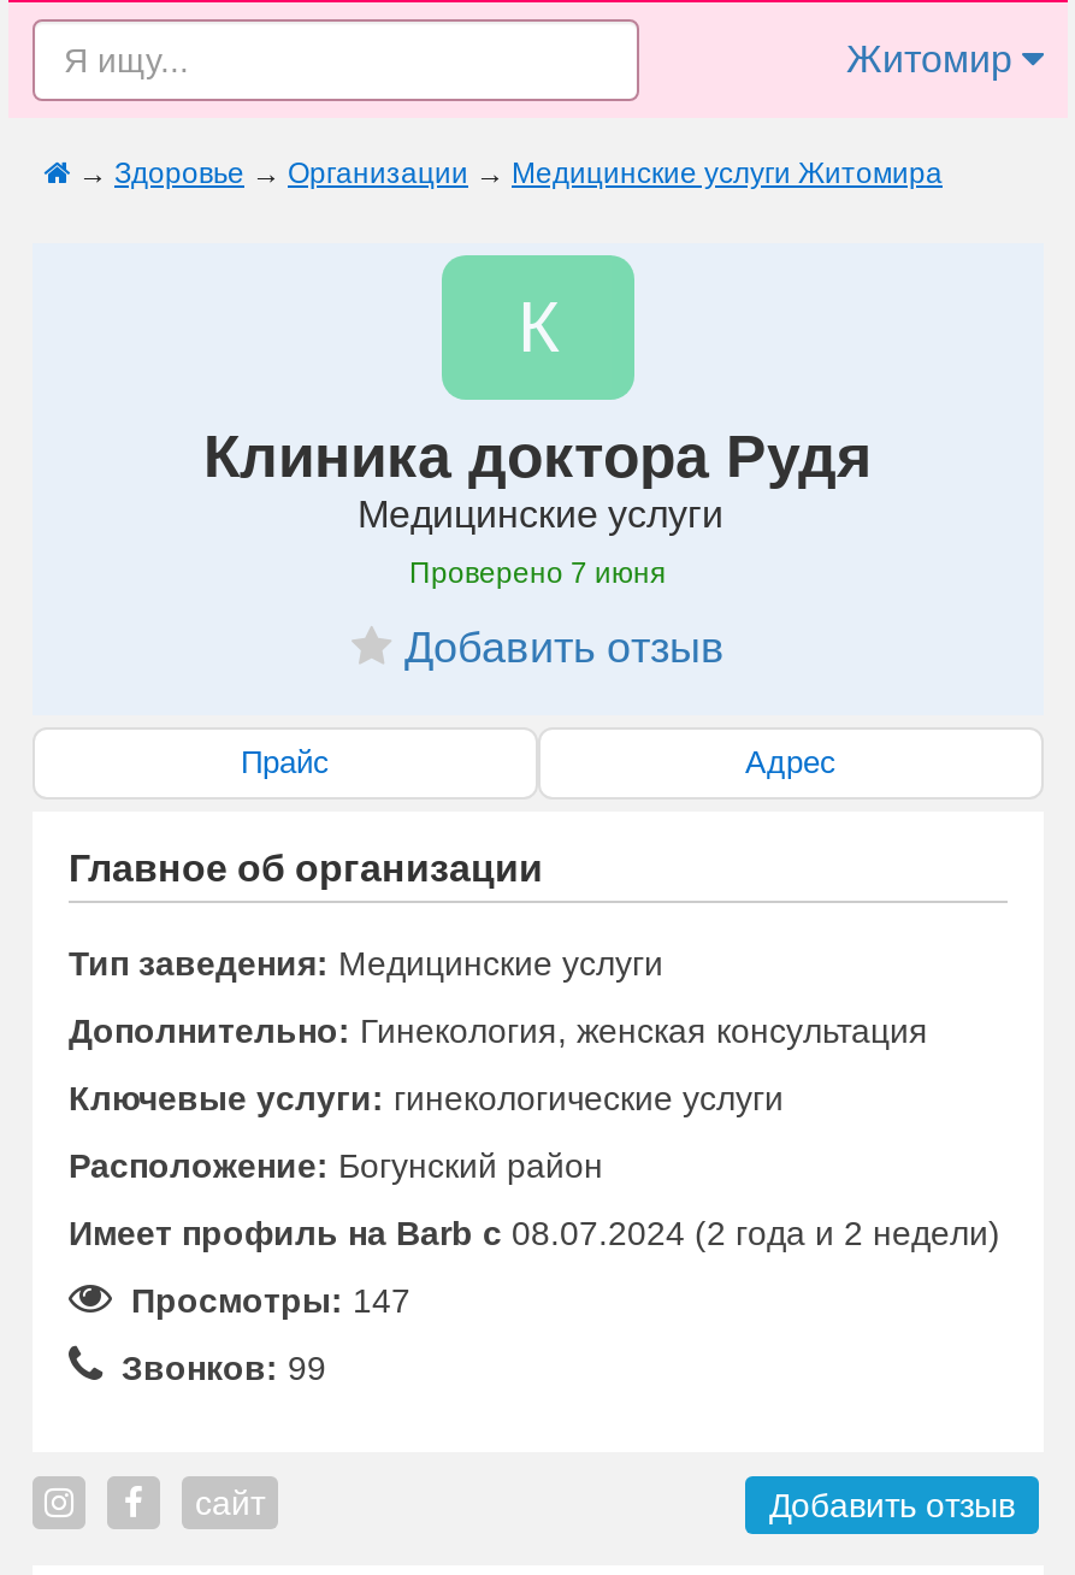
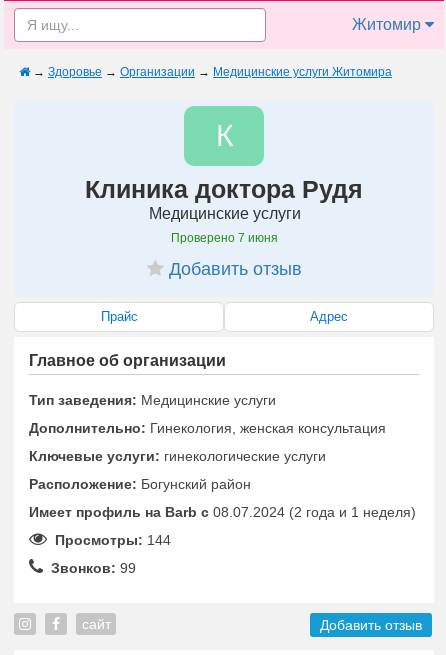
- Имеет профиль на Barb c 08.07.2024 (2 года и 2 недели)
+ Имеет профиль на Barb c 08.07.2024 (2 года и 1 неделя)

- Просмотры: 147
+ Просмотры: 144
